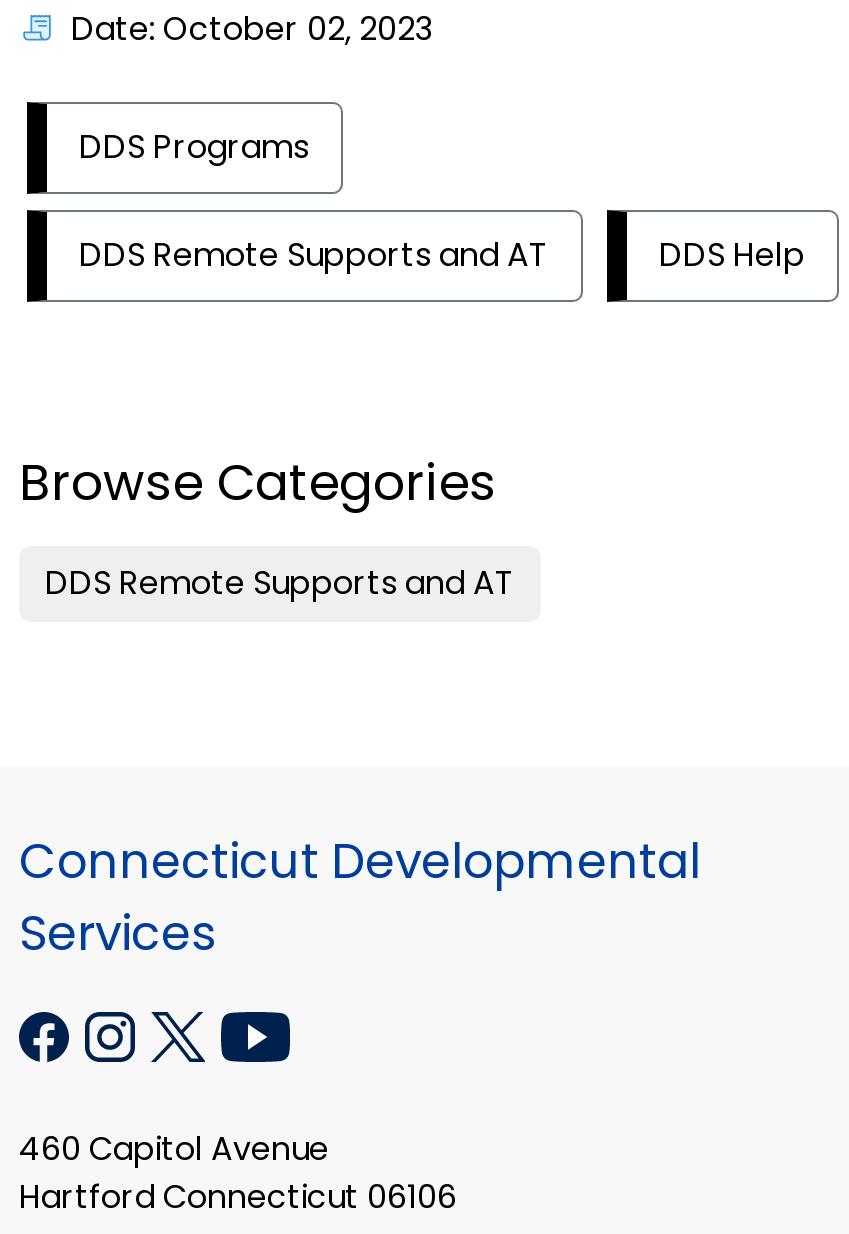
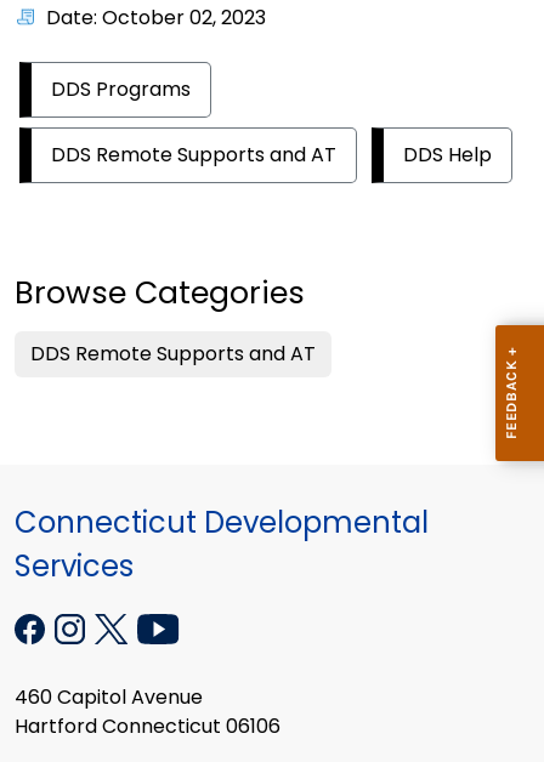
+ [image]
